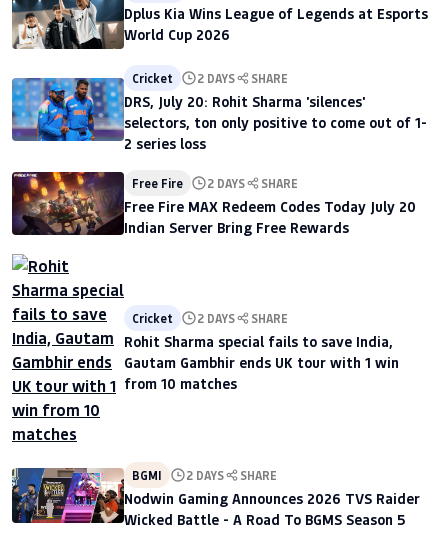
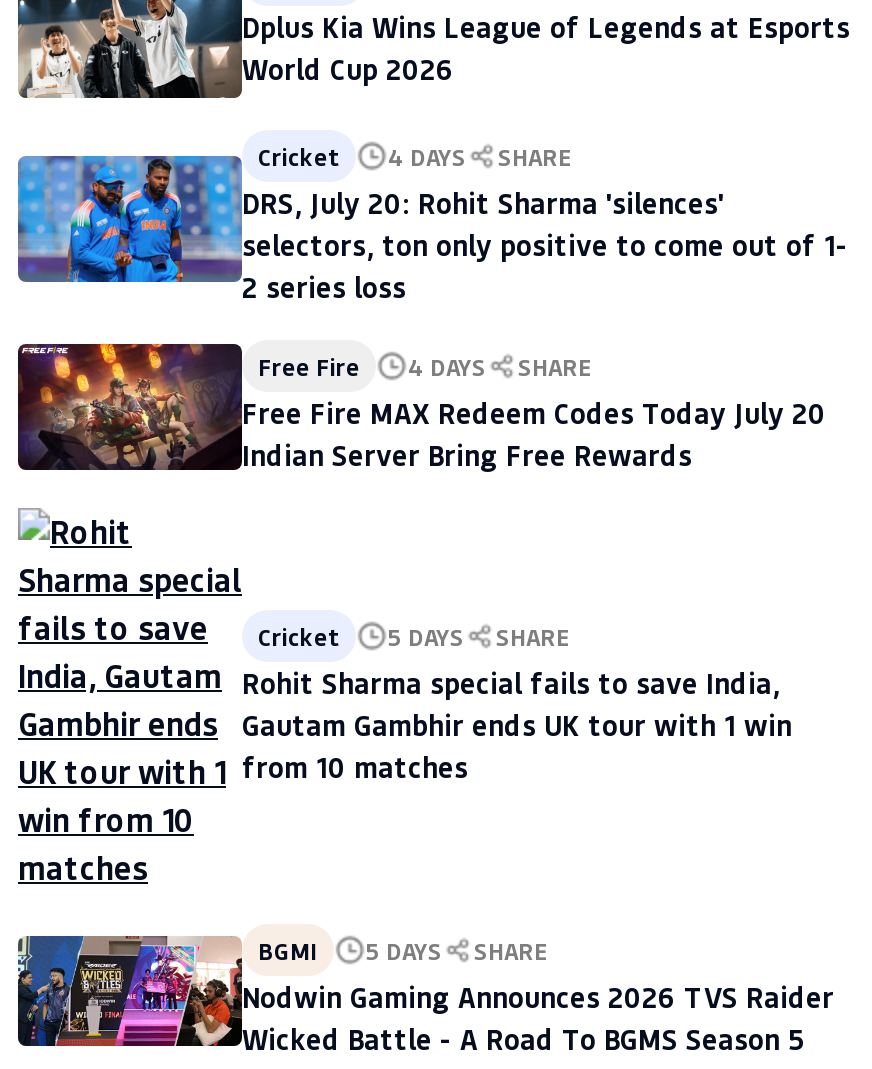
- Cricket 2 DAYS SHARE
+ Cricket 4 DAYS SHARE

- Free Fire 2 DAYS SHARE
+ Free Fire 4 DAYS SHARE

- Cricket 2 DAYS SHARE
+ Cricket 5 DAYS SHARE

- BGMI 2 DAYS SHARE
+ BGMI 5 DAYS SHARE
